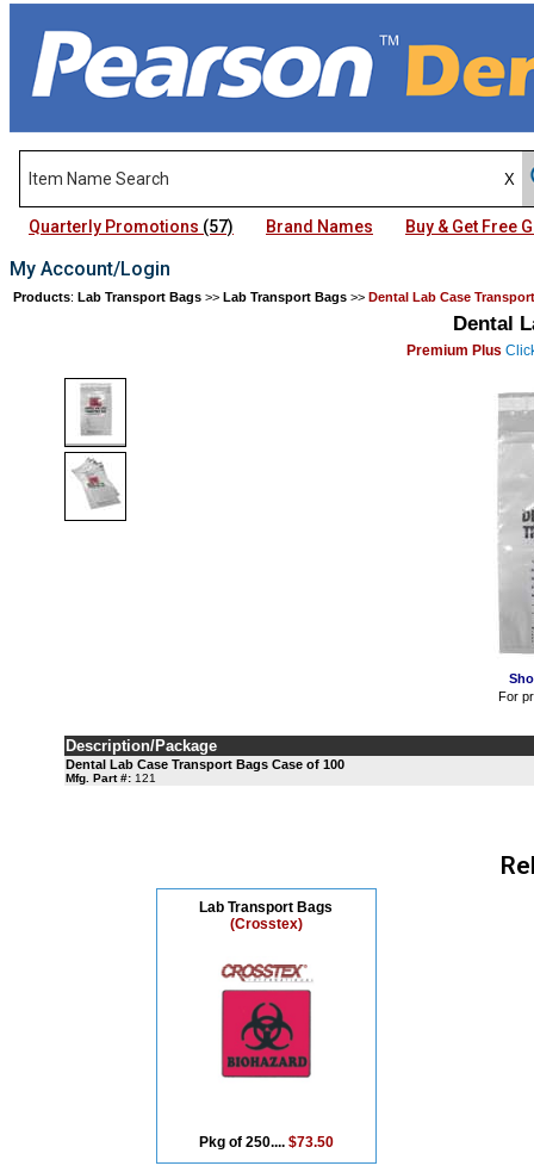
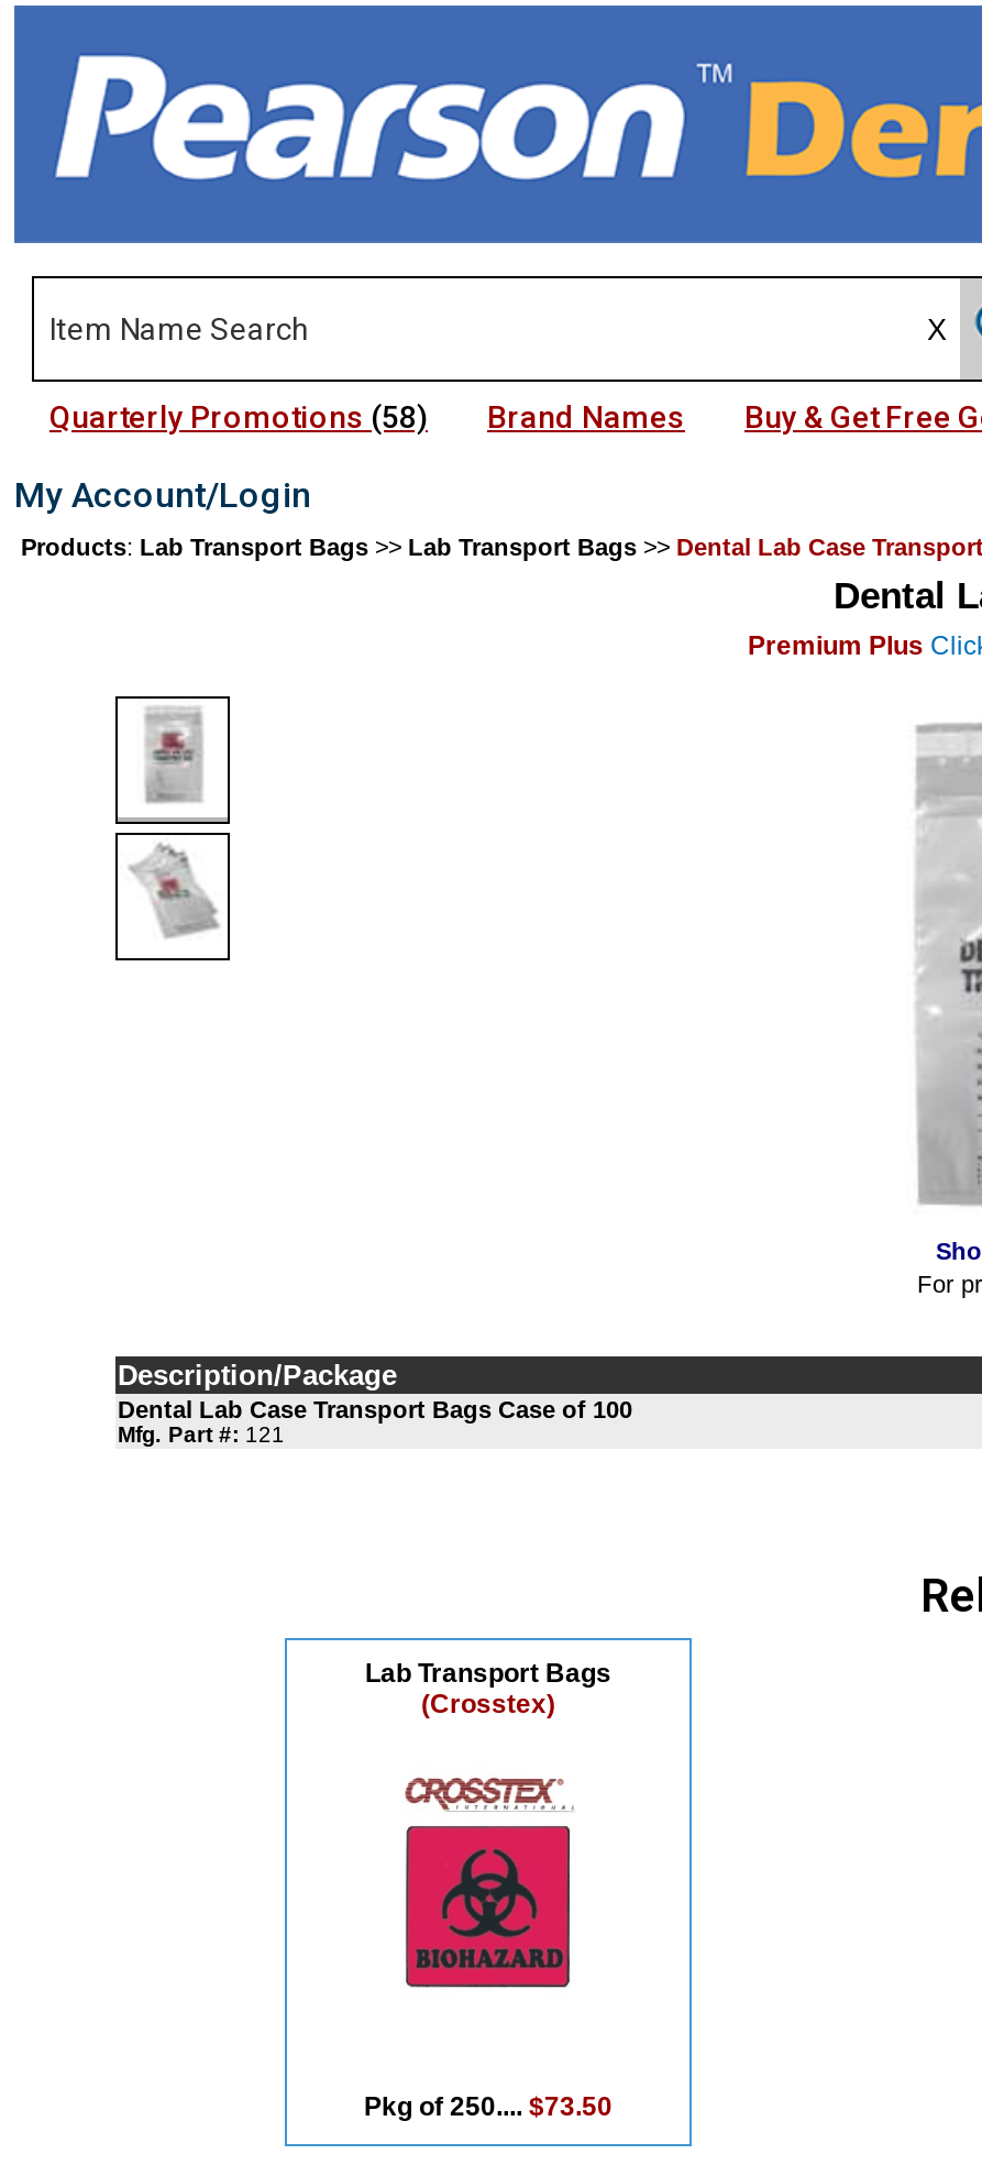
- Quarterly Promotions (57)
+ Quarterly Promotions (58)
